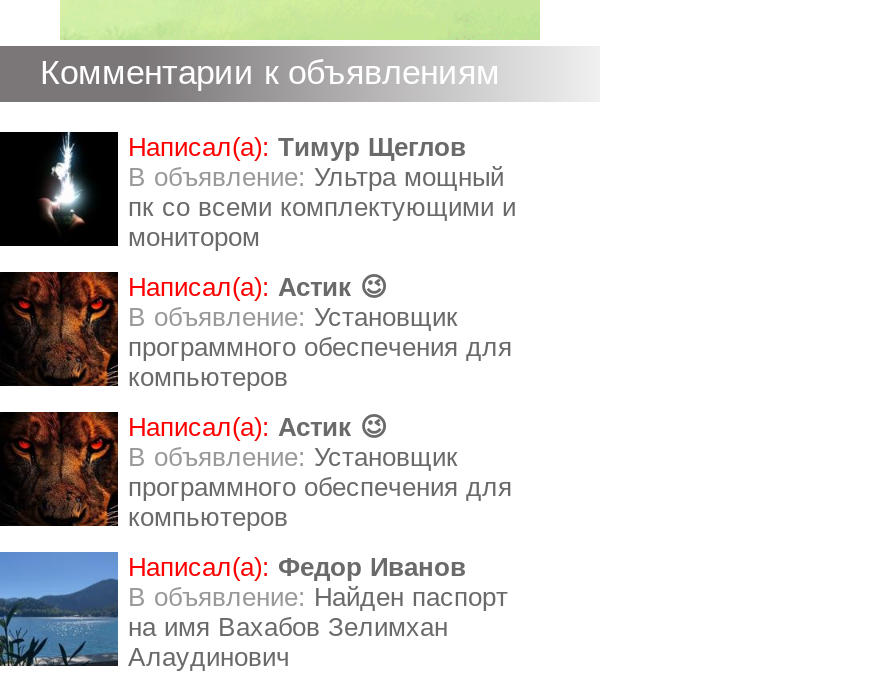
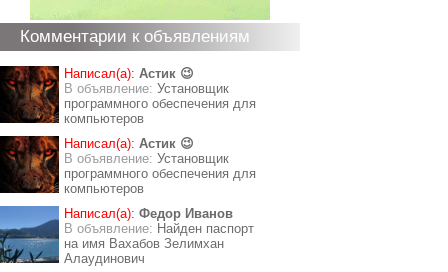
- [image]
- Написал(а): Тимур Щеглов
- В объявление: Ультра мощный
- пк со всеми комплектующими и
- монитором
